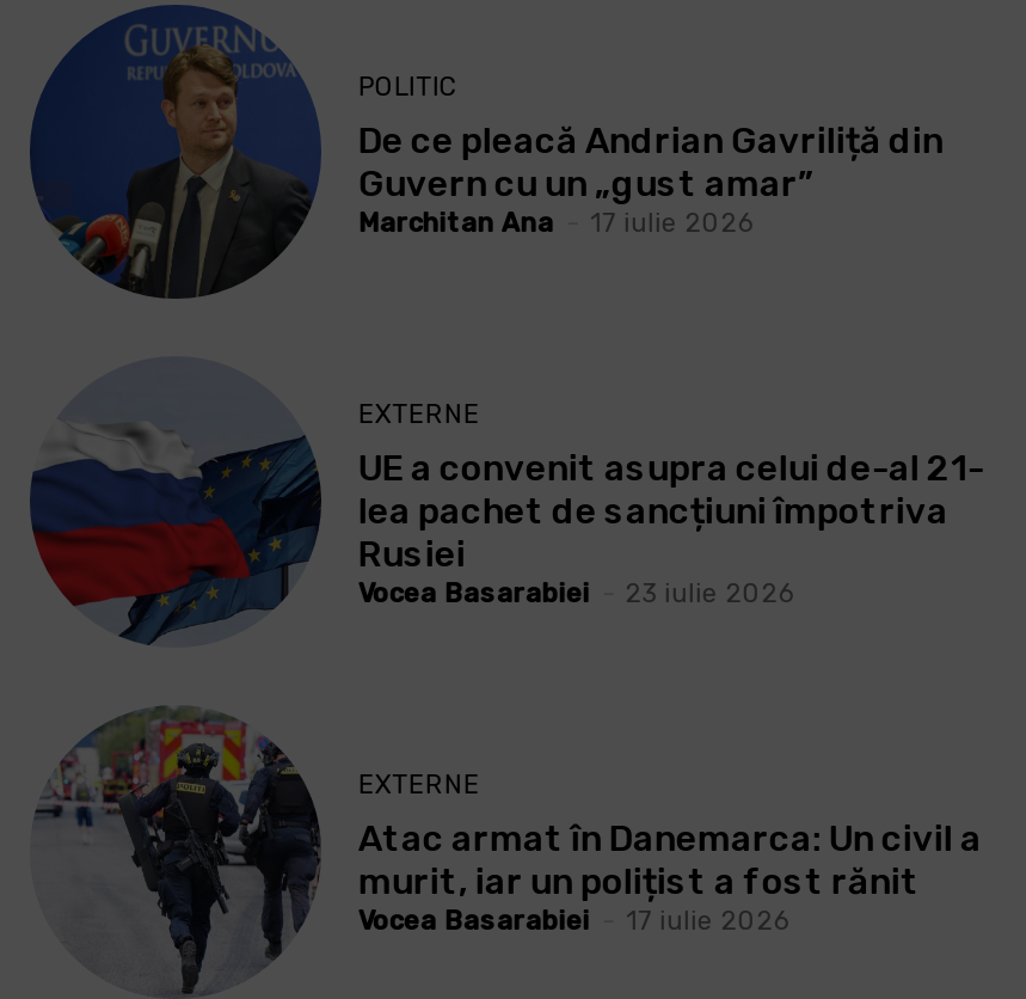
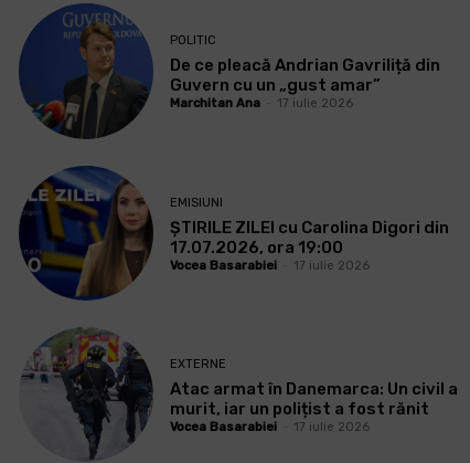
- [image]
- EXTERNE
- UE a convenit asupra celui de-al 21-
- lea pachet de sancțiuni împotriva
- Rusiei
- Vocea Basarabiei - 23 iulie 2026
+ [image]
+ EMISIUNI
+ ȘTIRILE ZILEI cu Carolina Digori din
+ 17.07.2026, ora 19:00
+ Vocea Basarabiei - 17 iulie 2026
